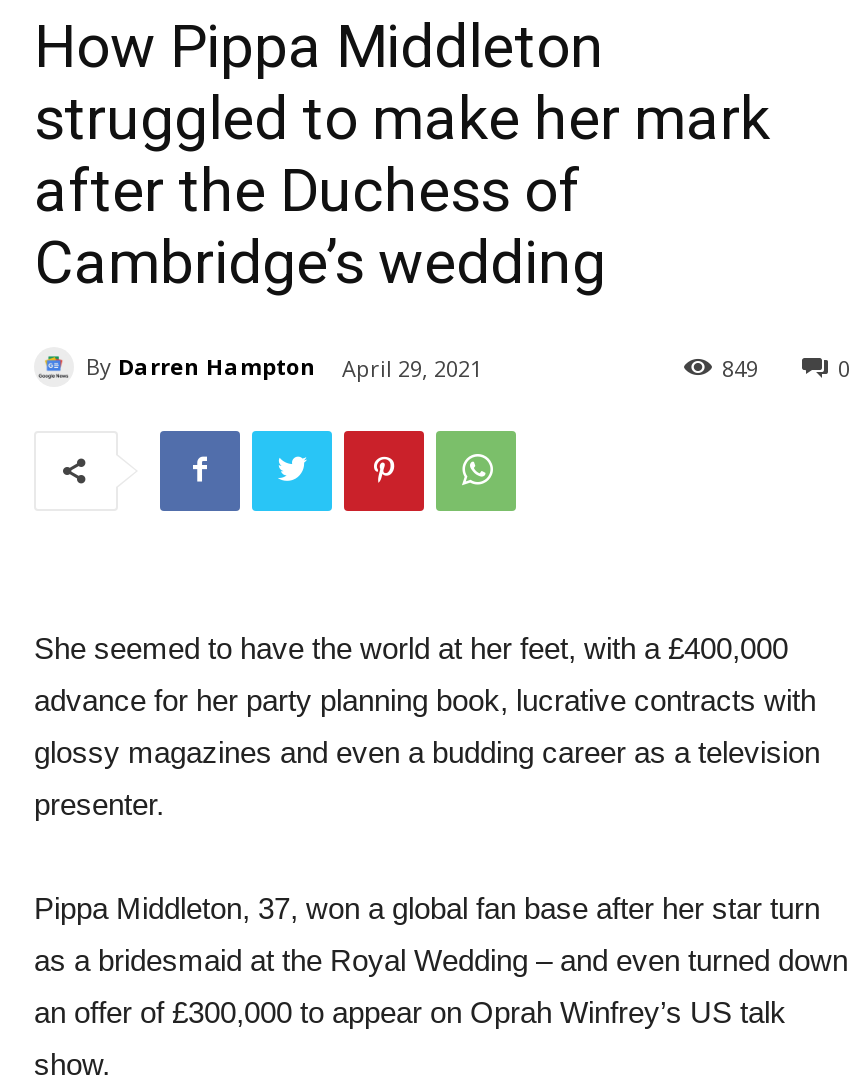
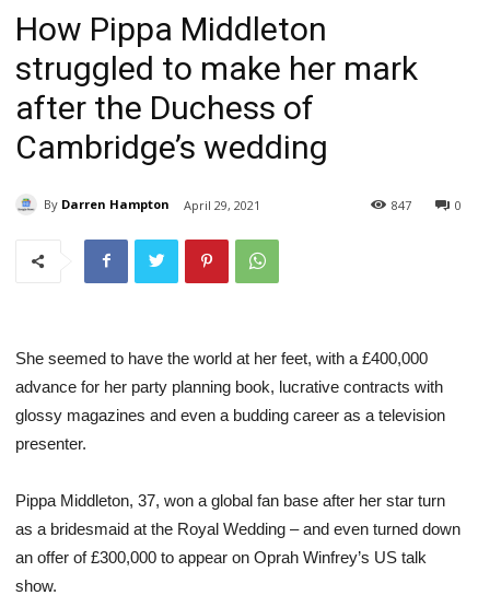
- 849
+ 847
